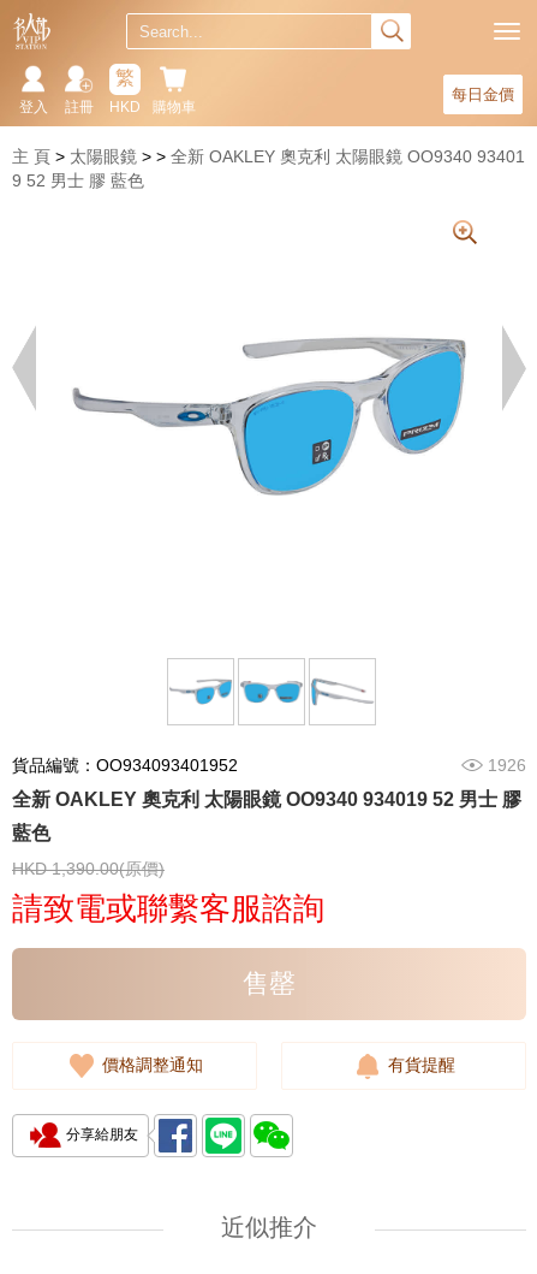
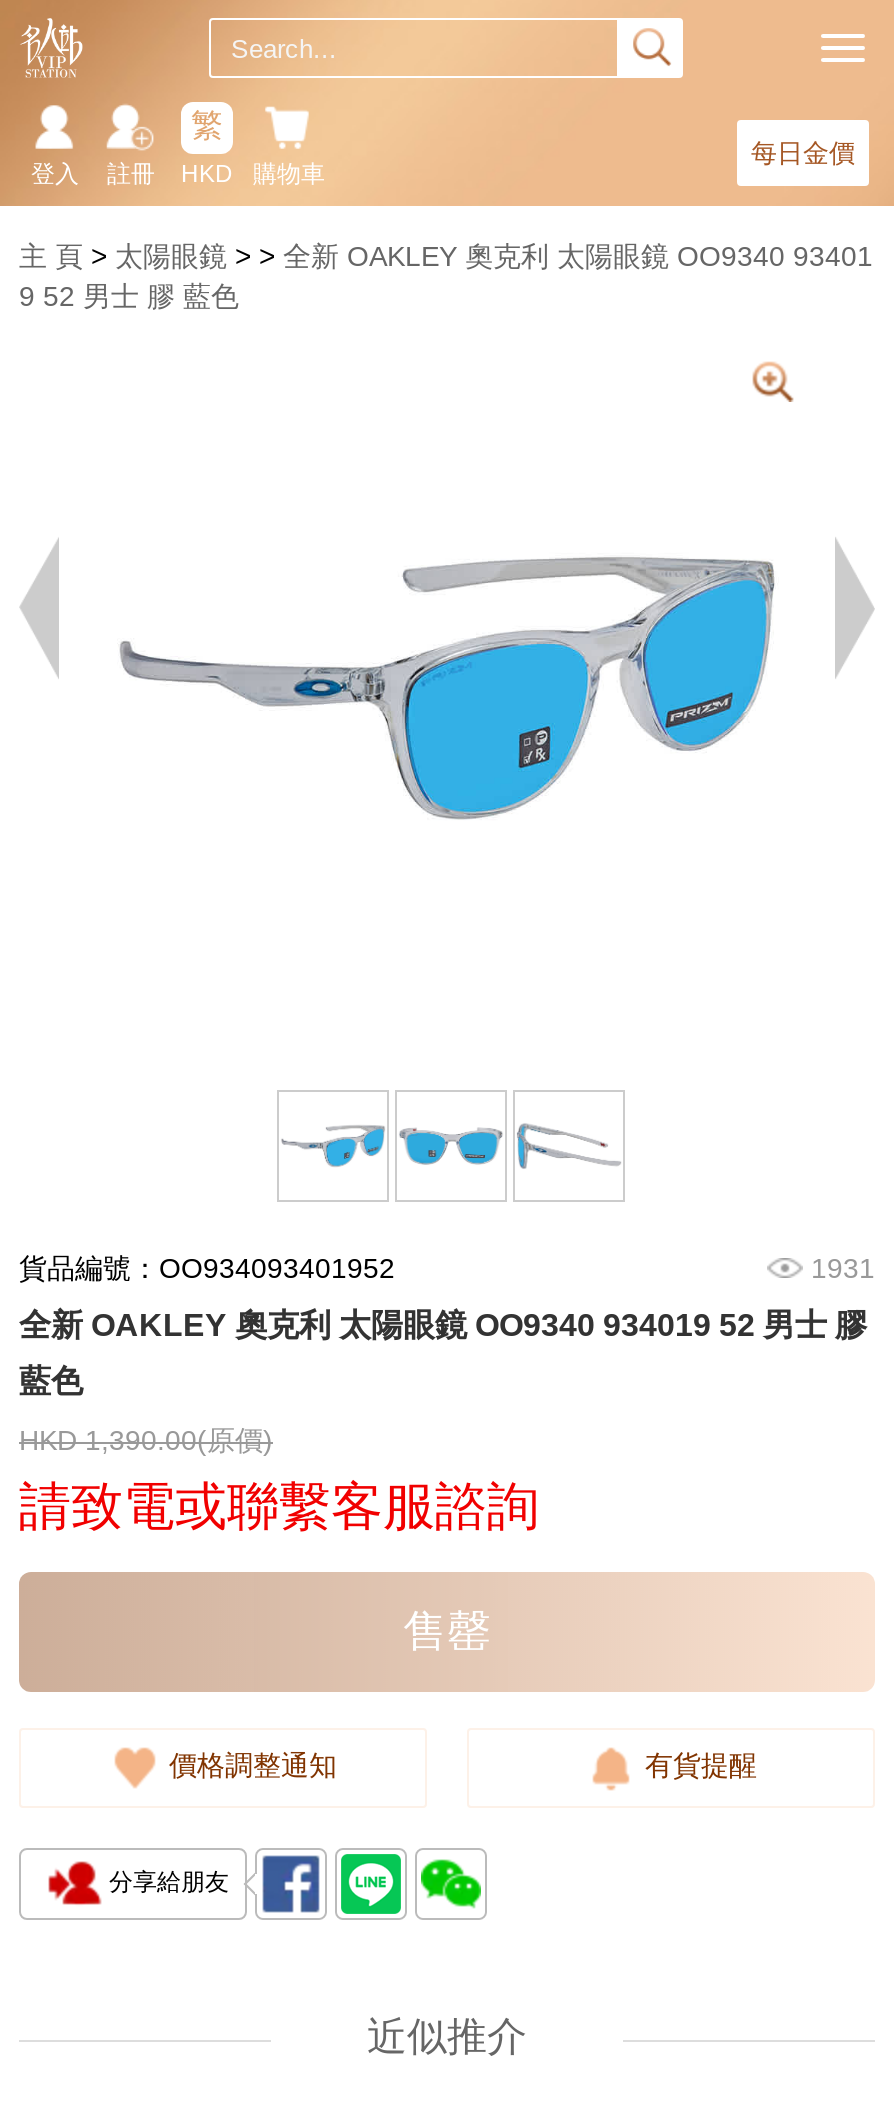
- 1926
+ 1931
